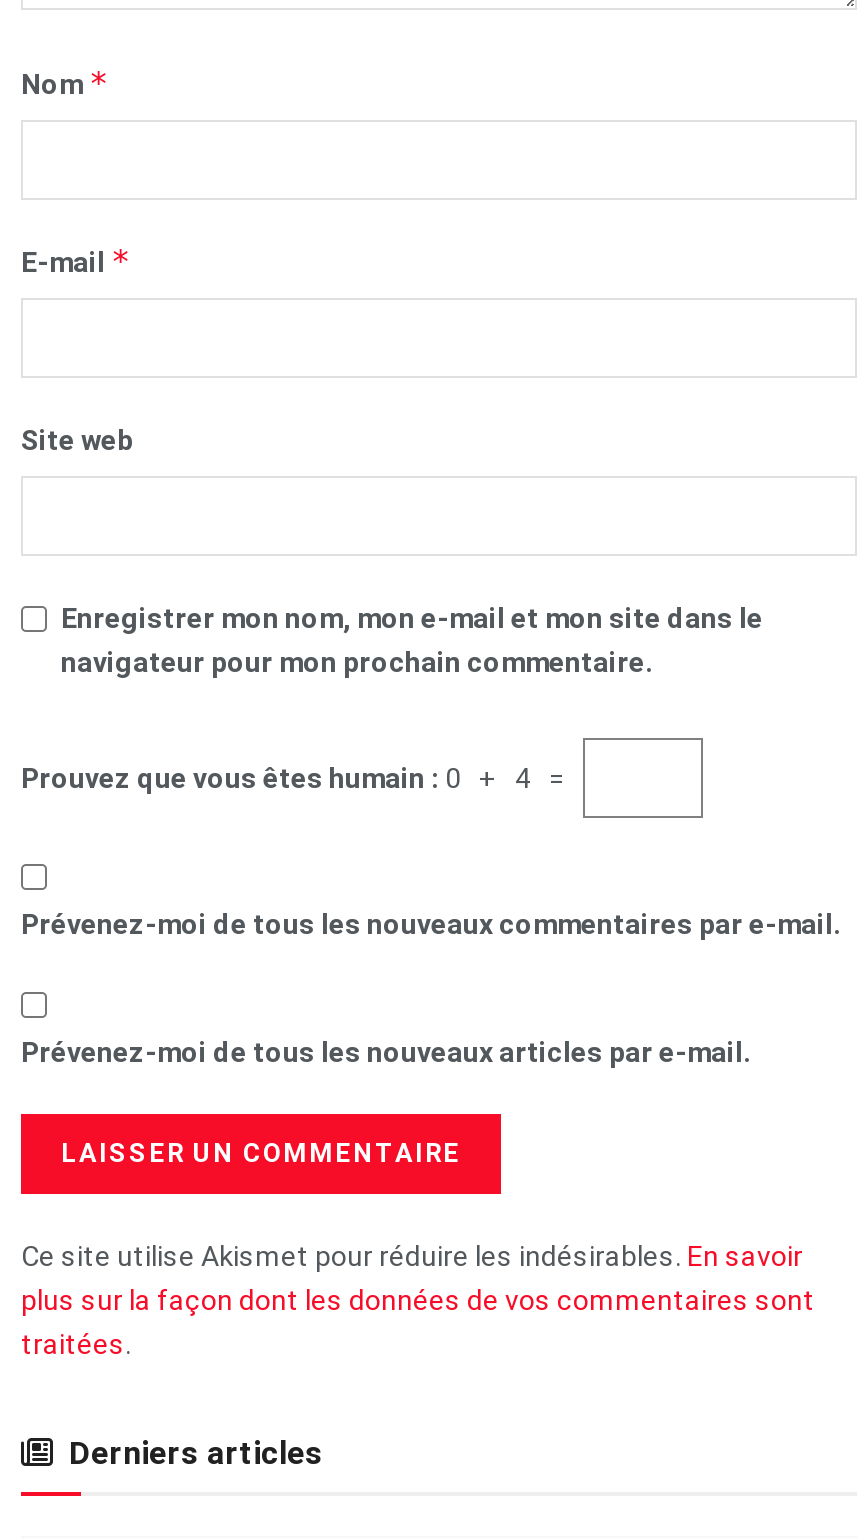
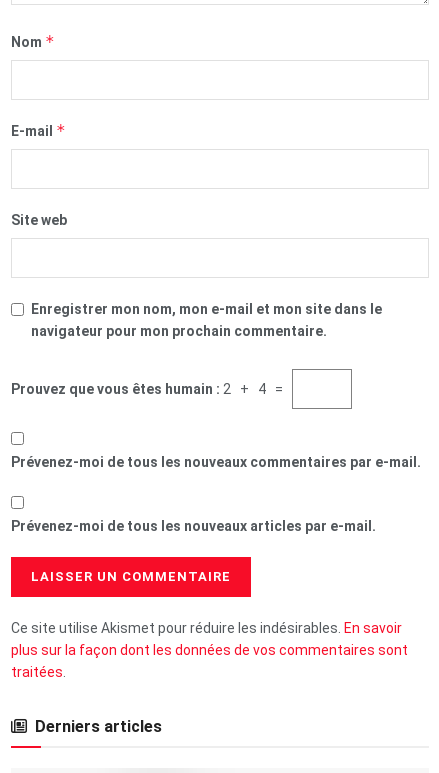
- Prouvez que vous êtes humain : 0 + 4 =
+ Prouvez que vous êtes humain : 2 + 4 =
